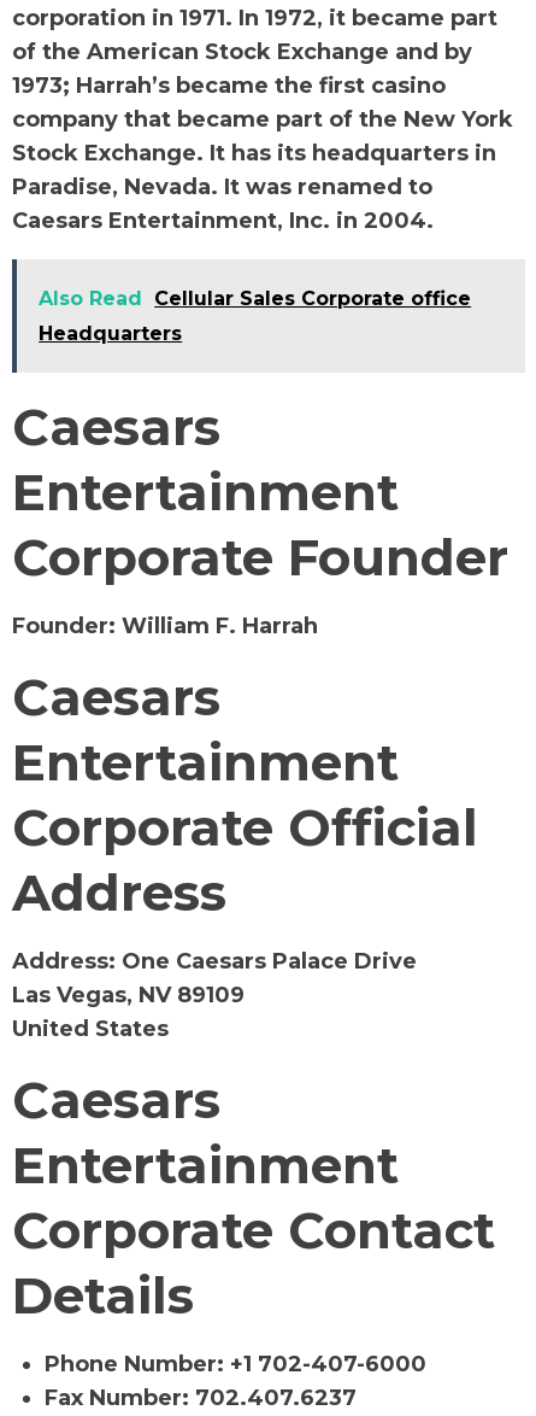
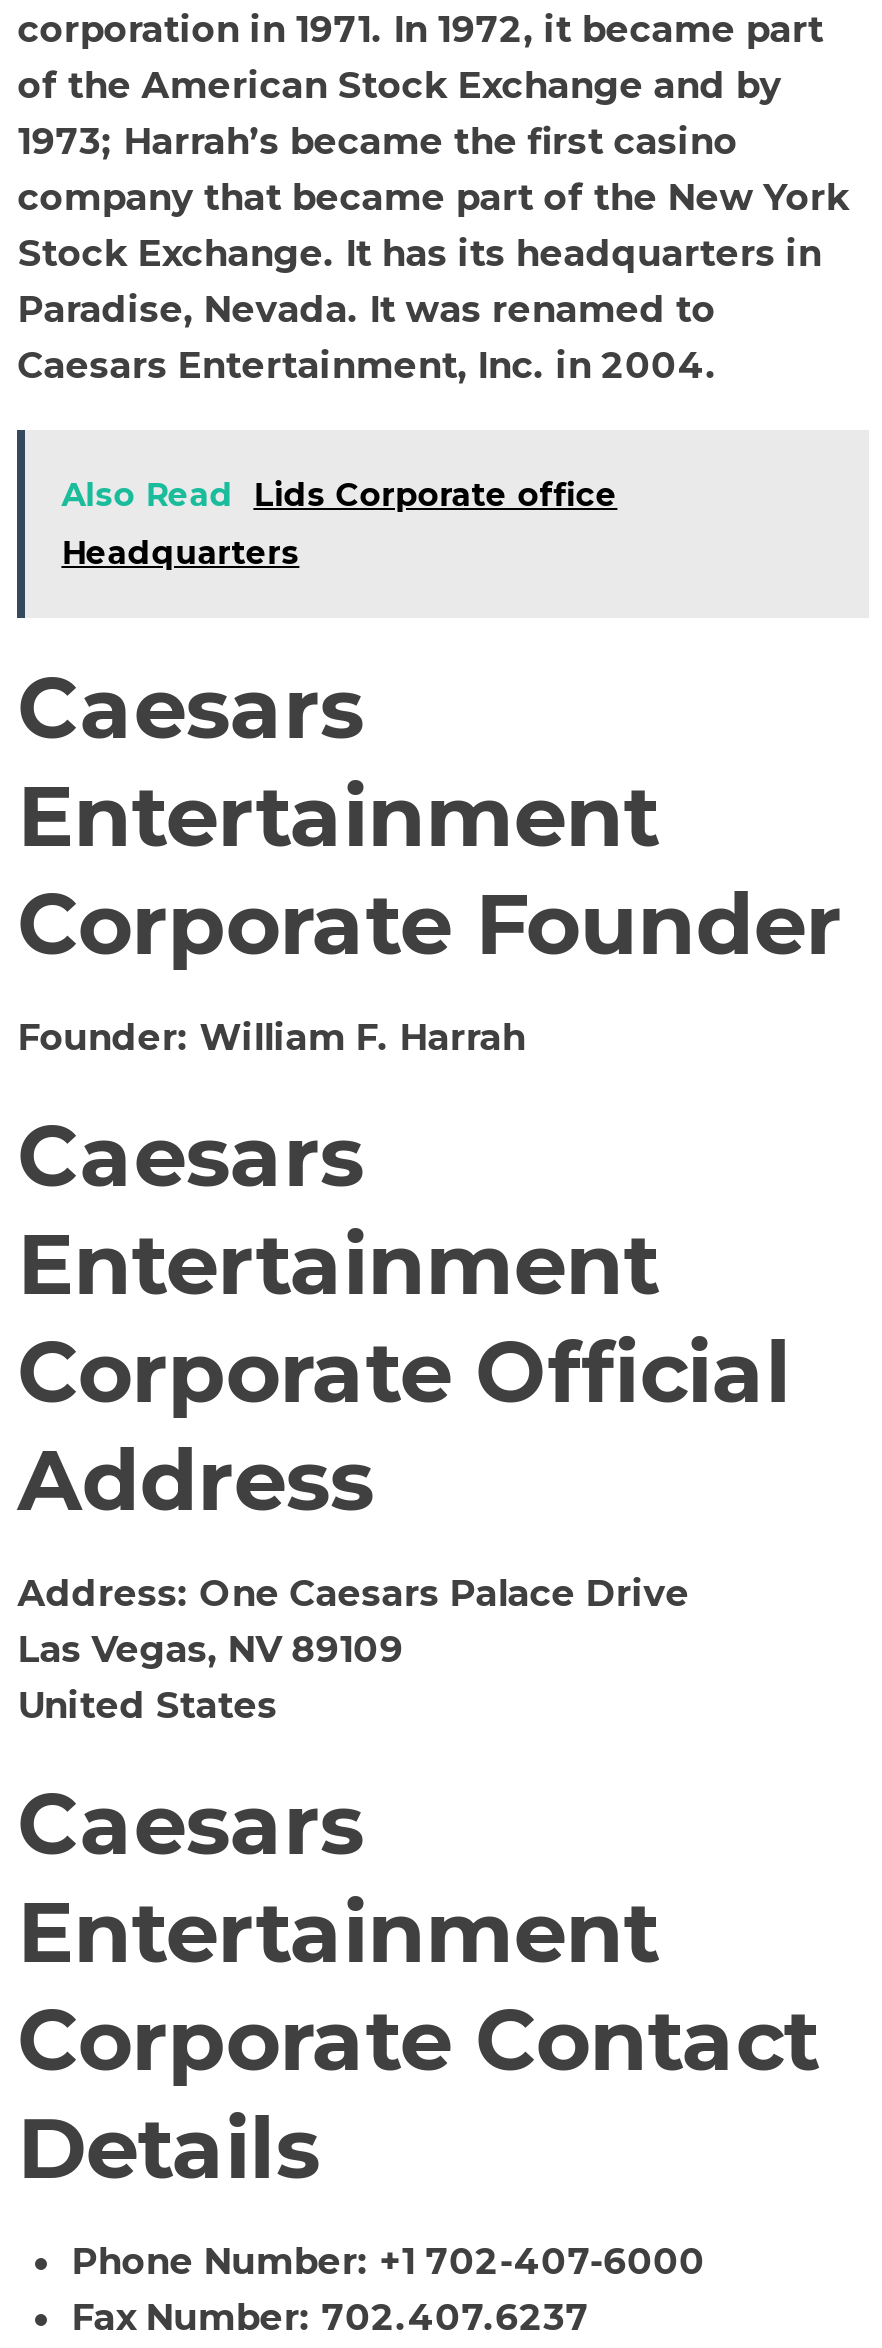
- Also Read Cellular Sales Corporate office
+ Also Read Lids Corporate office
